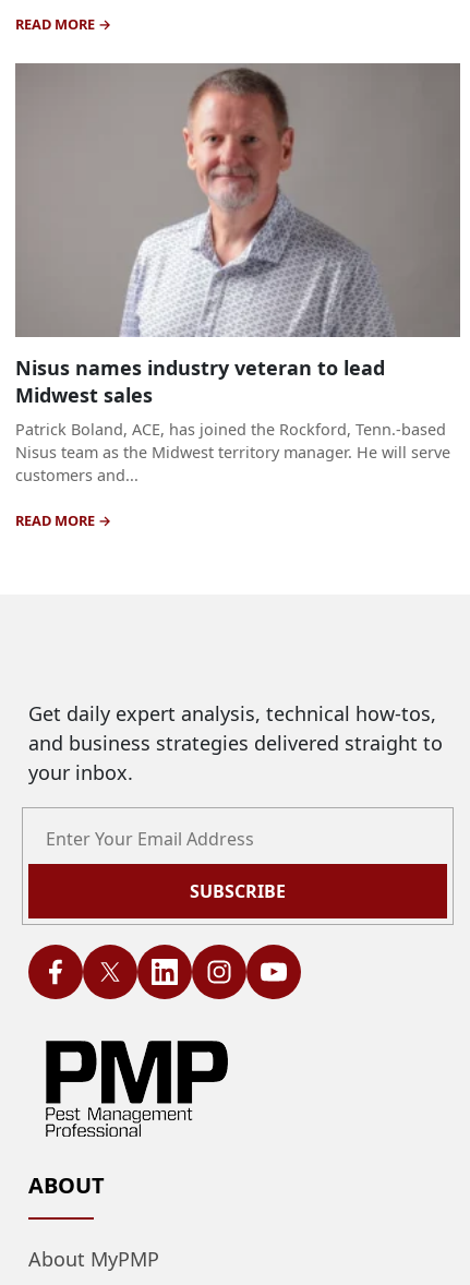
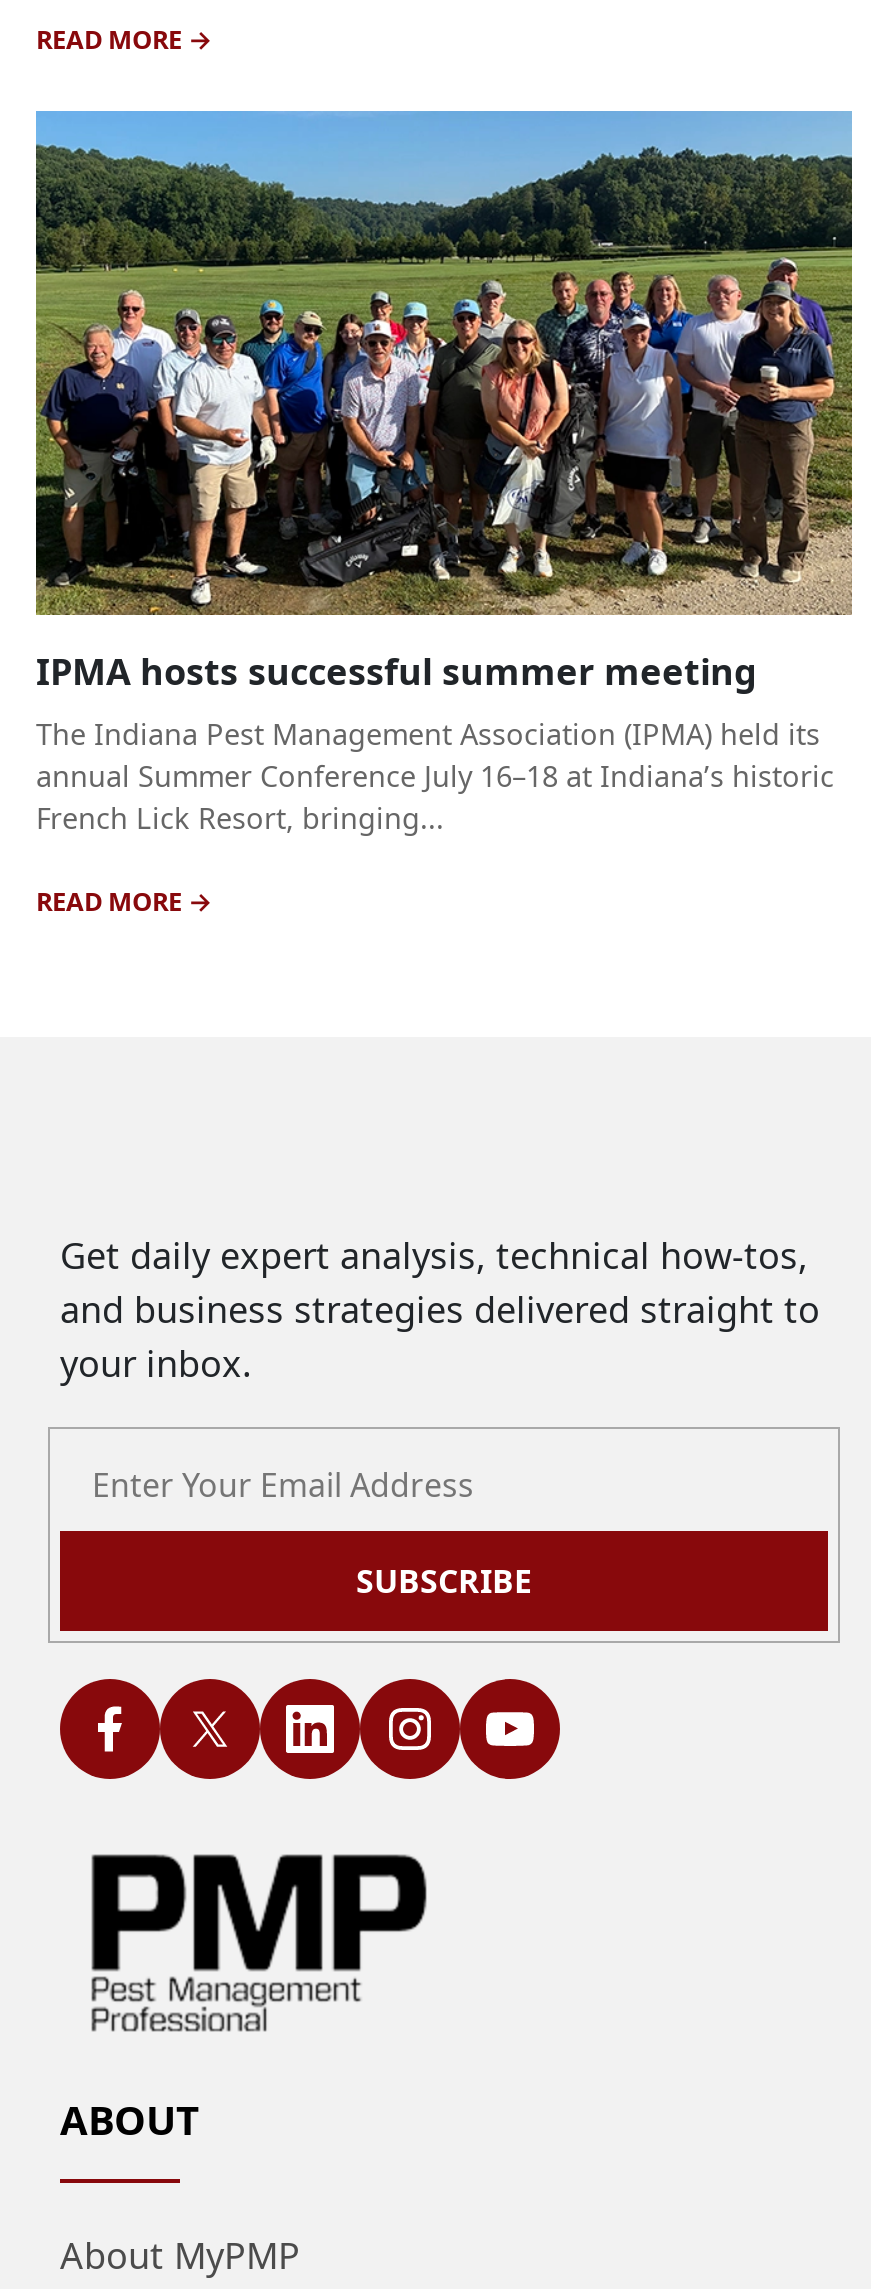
- [image]
- Nisus names industry veteran to lead
- Midwest sales
- Patrick Boland, ACE, has joined the Rockford, Tenn.-based
- Nisus team as the Midwest territory manager. He will serve
- customers and...
+ [image]
+ IPMA hosts successful summer meeting
+ The Indiana Pest Management Association (IPMA) held its
+ annual Summer Conference July 16–18 at Indiana’s historic
+ French Lick Resort, bringing...
